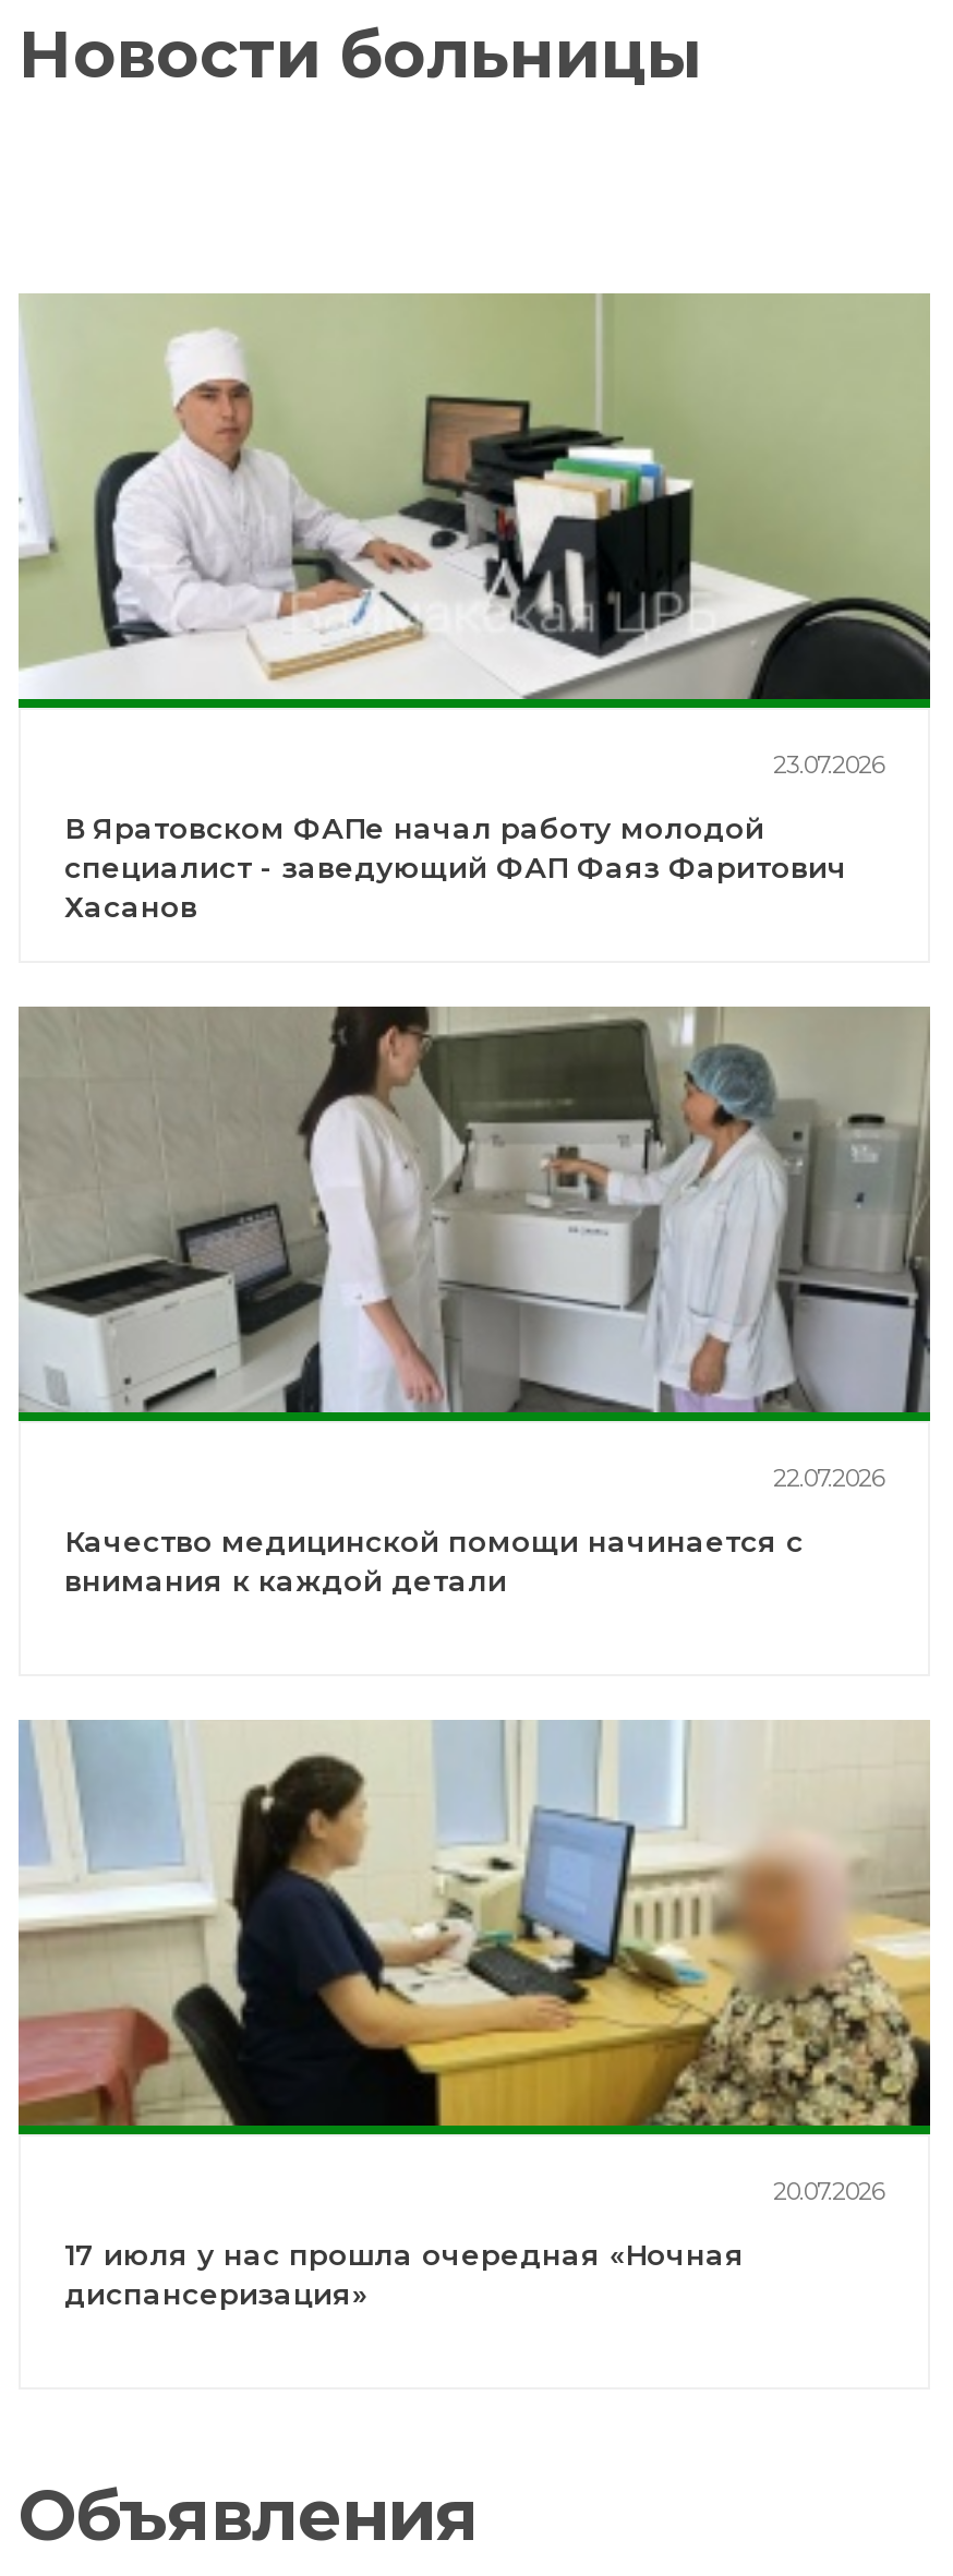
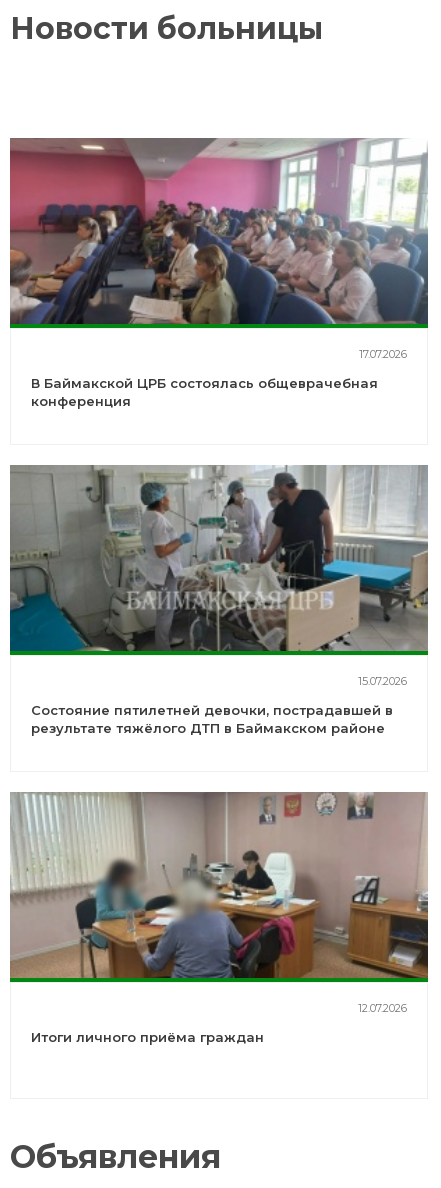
- [image]
- 23.07.2026
+ [image]
+ 17.07.2026

- В Яратовском ФАПе начал работу молодой
- специалист - заведующий ФАП Фаяз Фаритович
- Хасанов
+ В Баймакской ЦРБ состоялась общеврачебная
+ конференция

- [image]
- 22.07.2026
+ [image]
+ 15.07.2026

- Качество медицинской помощи начинается с
- внимания к каждой детали
+ Состояние пятилетней девочки, пострадавшей в
+ результате тяжёлого ДТП в Баймакском районе

- [image]
- 20.07.2026
+ [image]
+ 12.07.2026

- 17 июля у нас прошла очередная «Ночная
- диспансеризация»
+ Итоги личного приёма граждан
